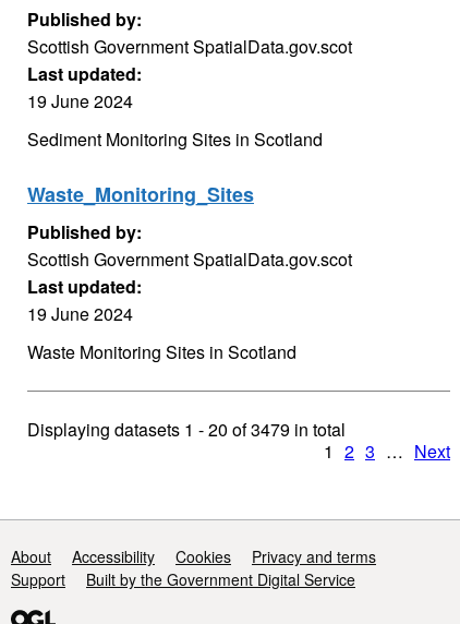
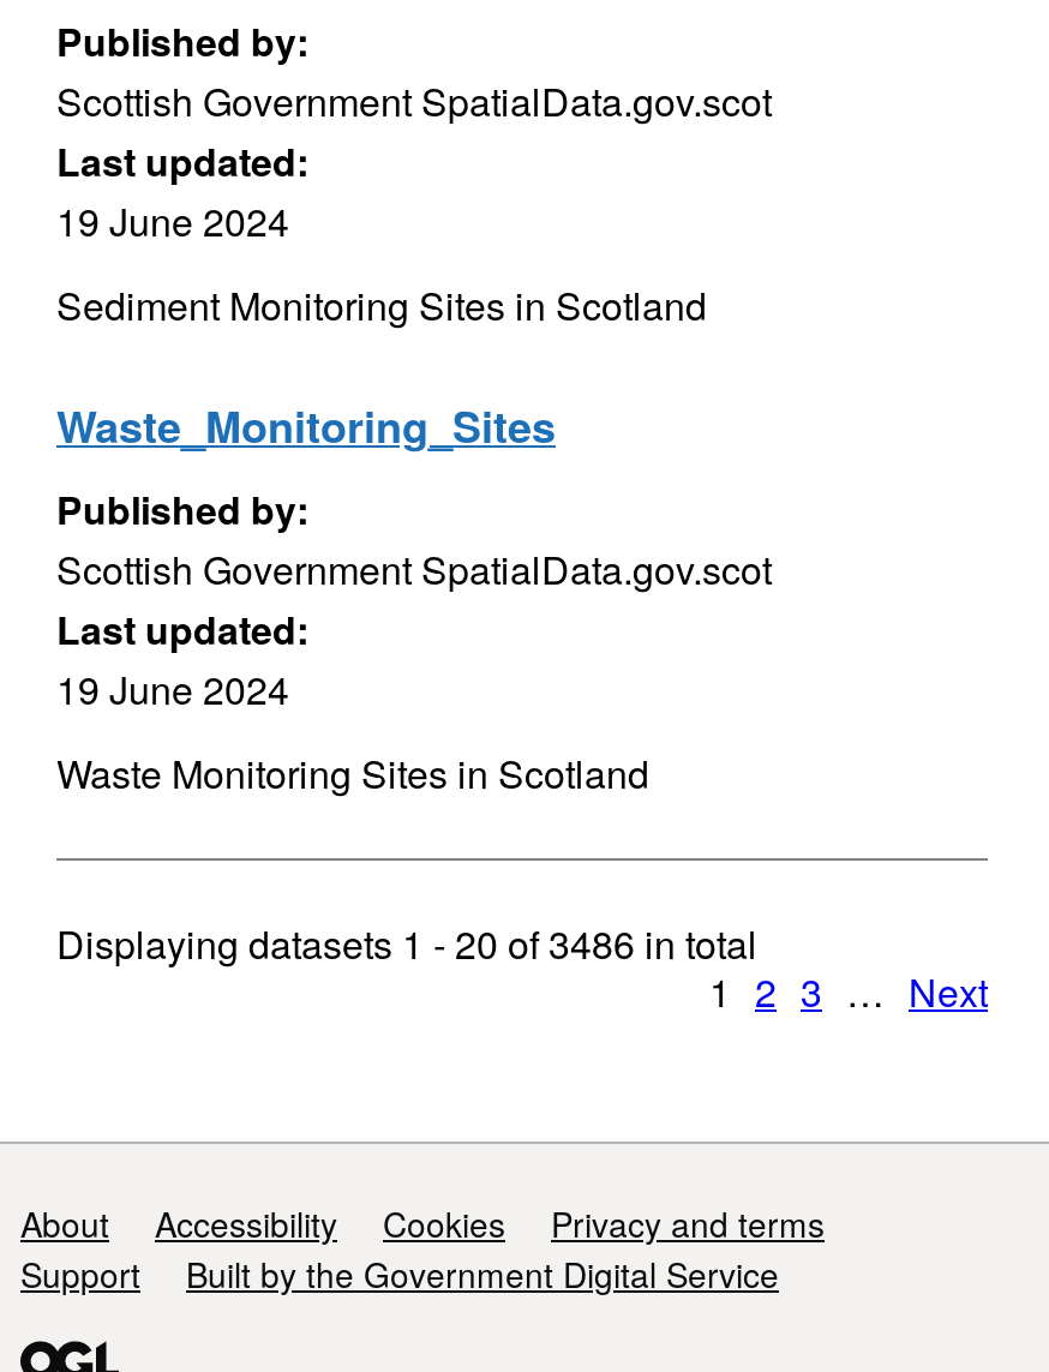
- Displaying datasets 1 - 20 of 3479 in total
+ Displaying datasets 1 - 20 of 3486 in total
